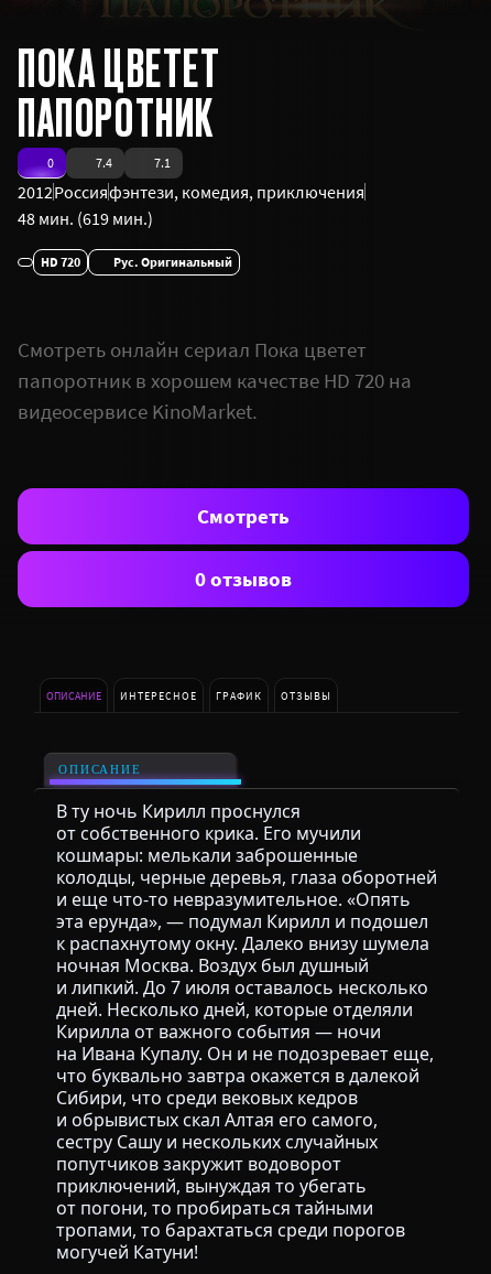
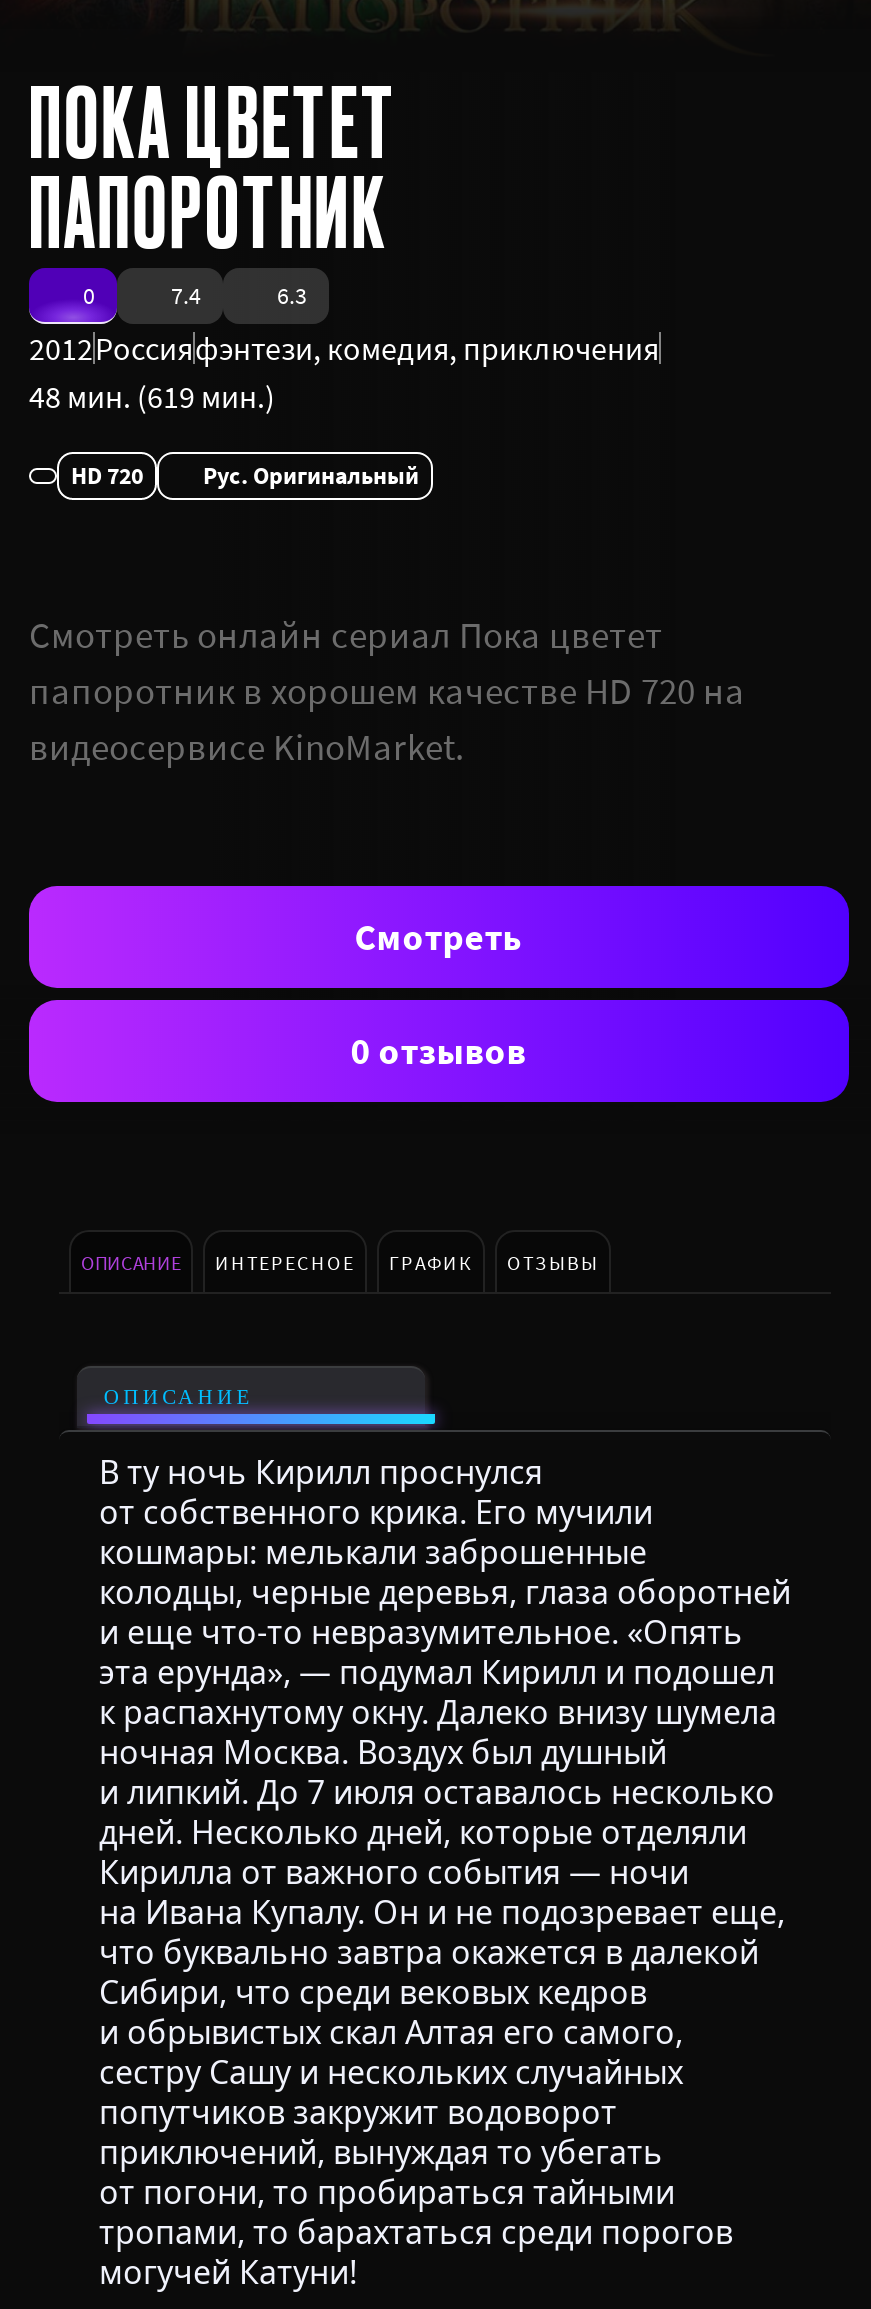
- 7.1
+ 6.3
